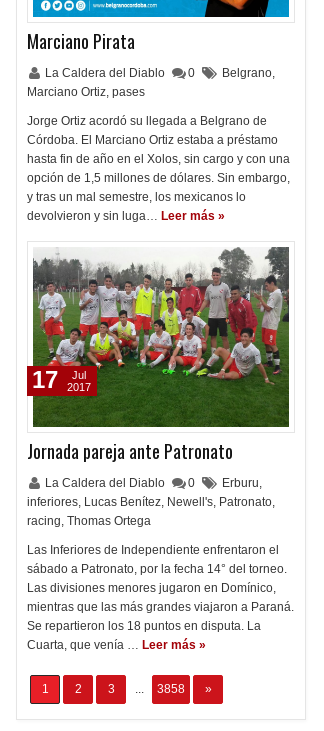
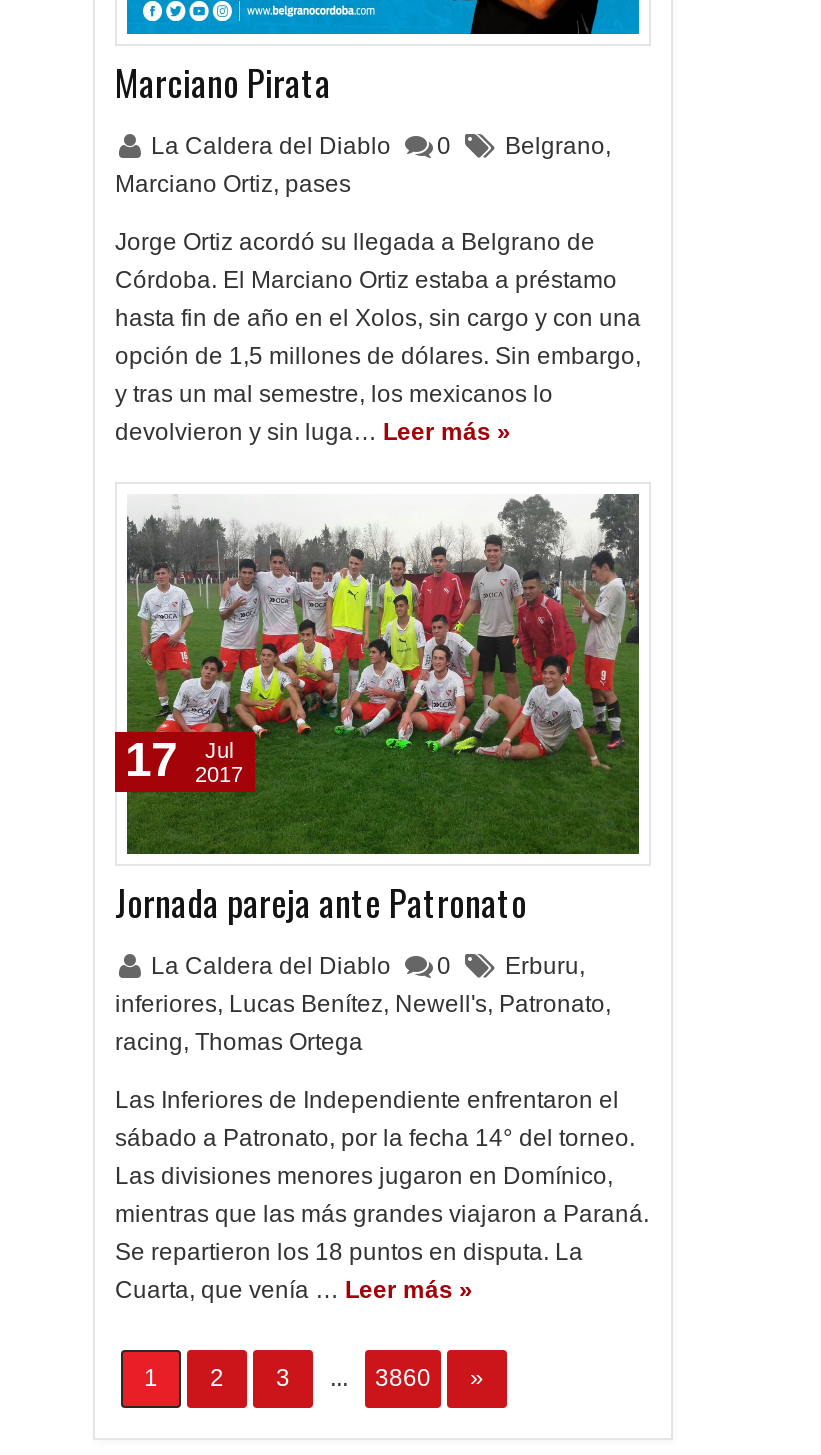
- 3858
+ 3860
